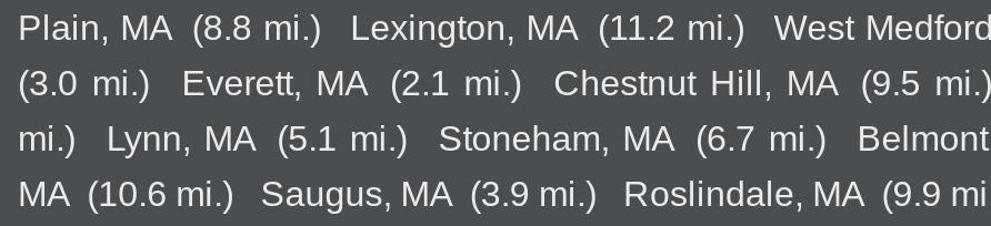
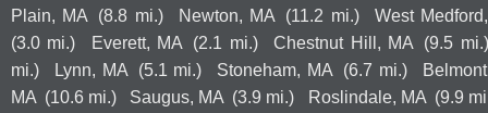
- Lexington, MA (11.2 mi.)
+ Newton, MA (11.2 mi.)
